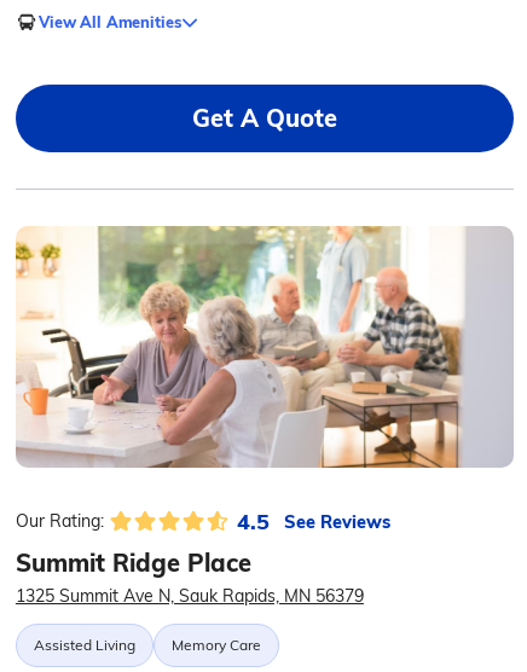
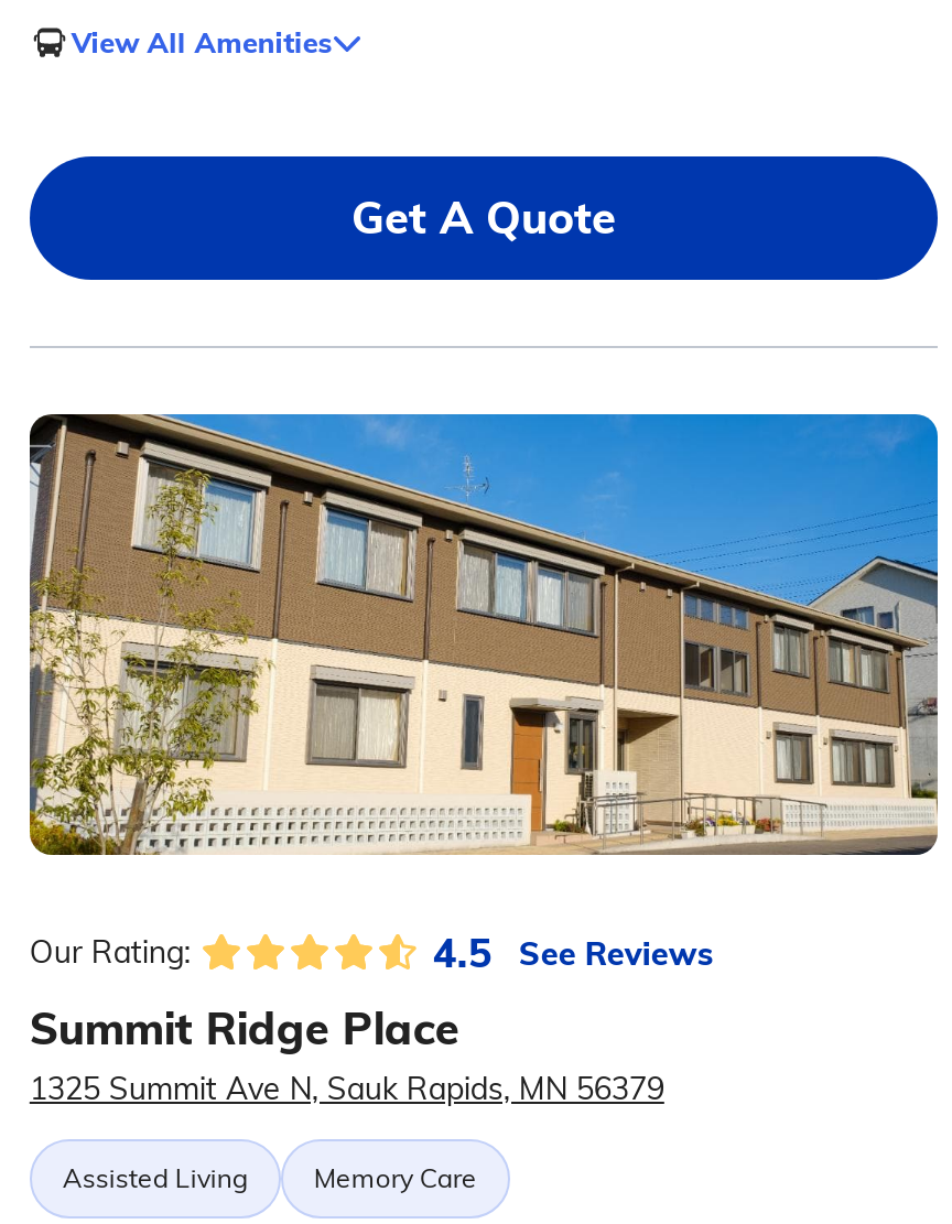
- [image]
+ [image]
